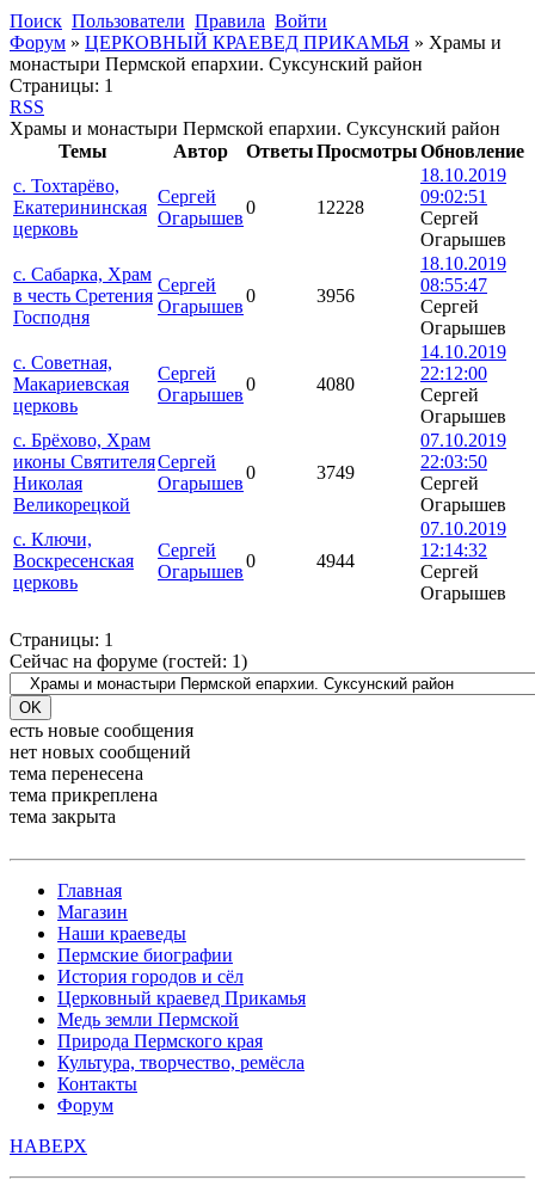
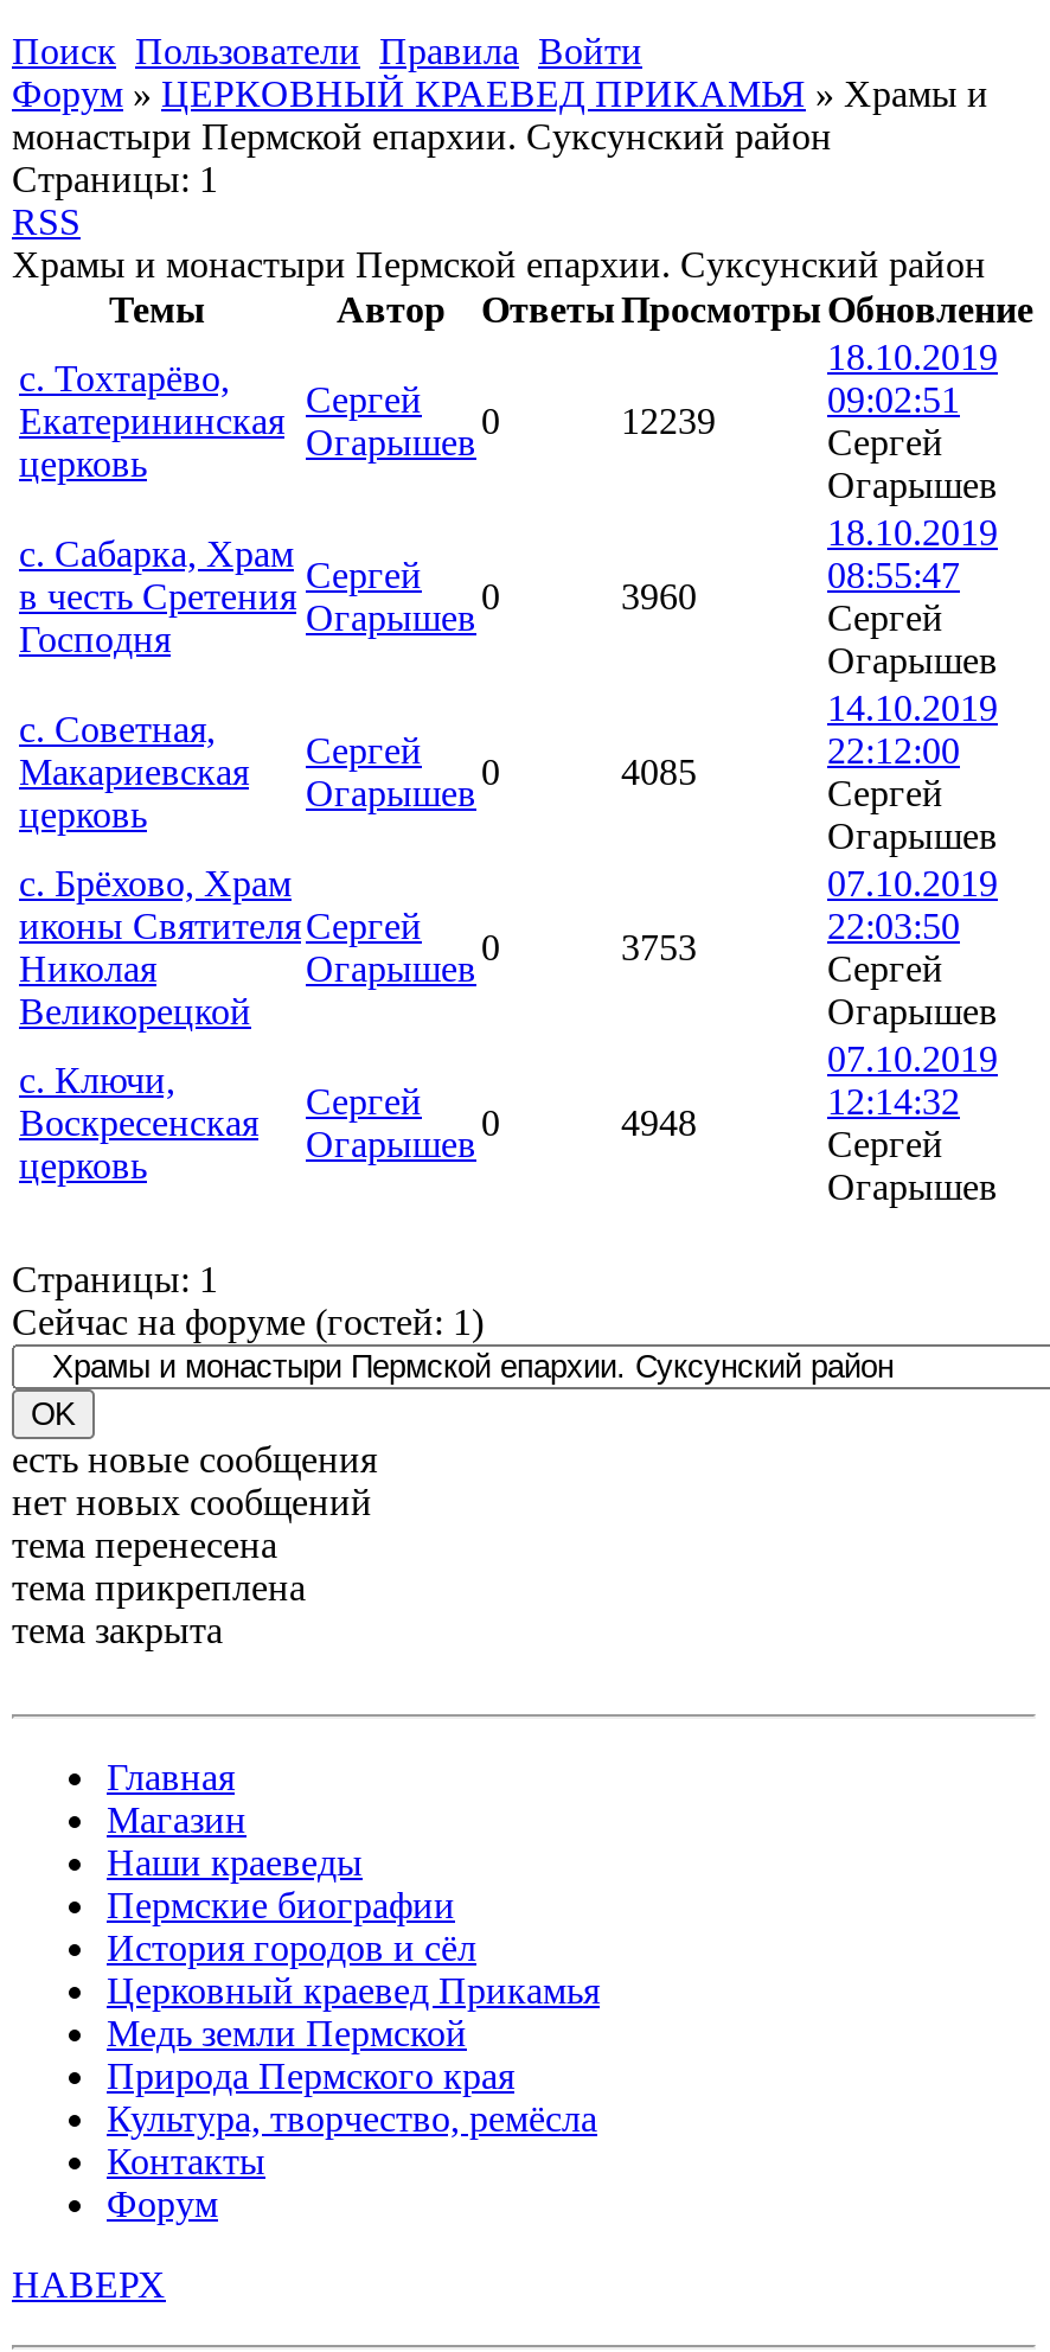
- 12228
+ 12239

- 3956
+ 3960

- 4080
+ 4085

- 3749
+ 3753

- 4944
+ 4948
